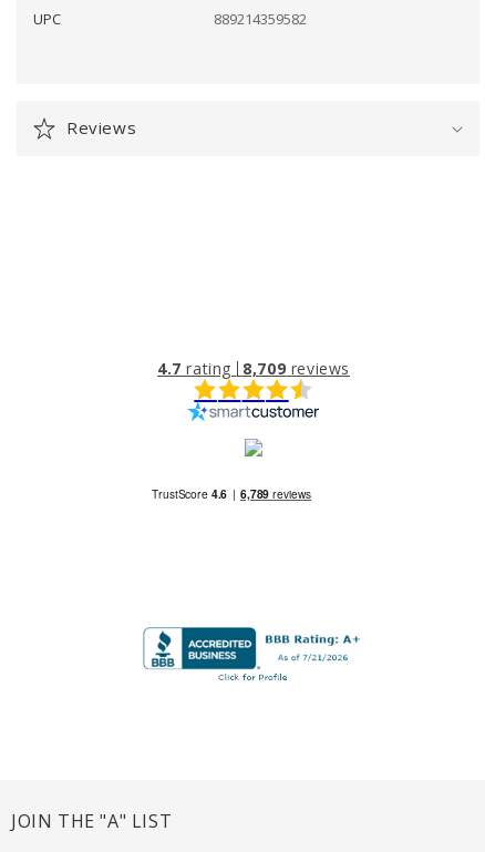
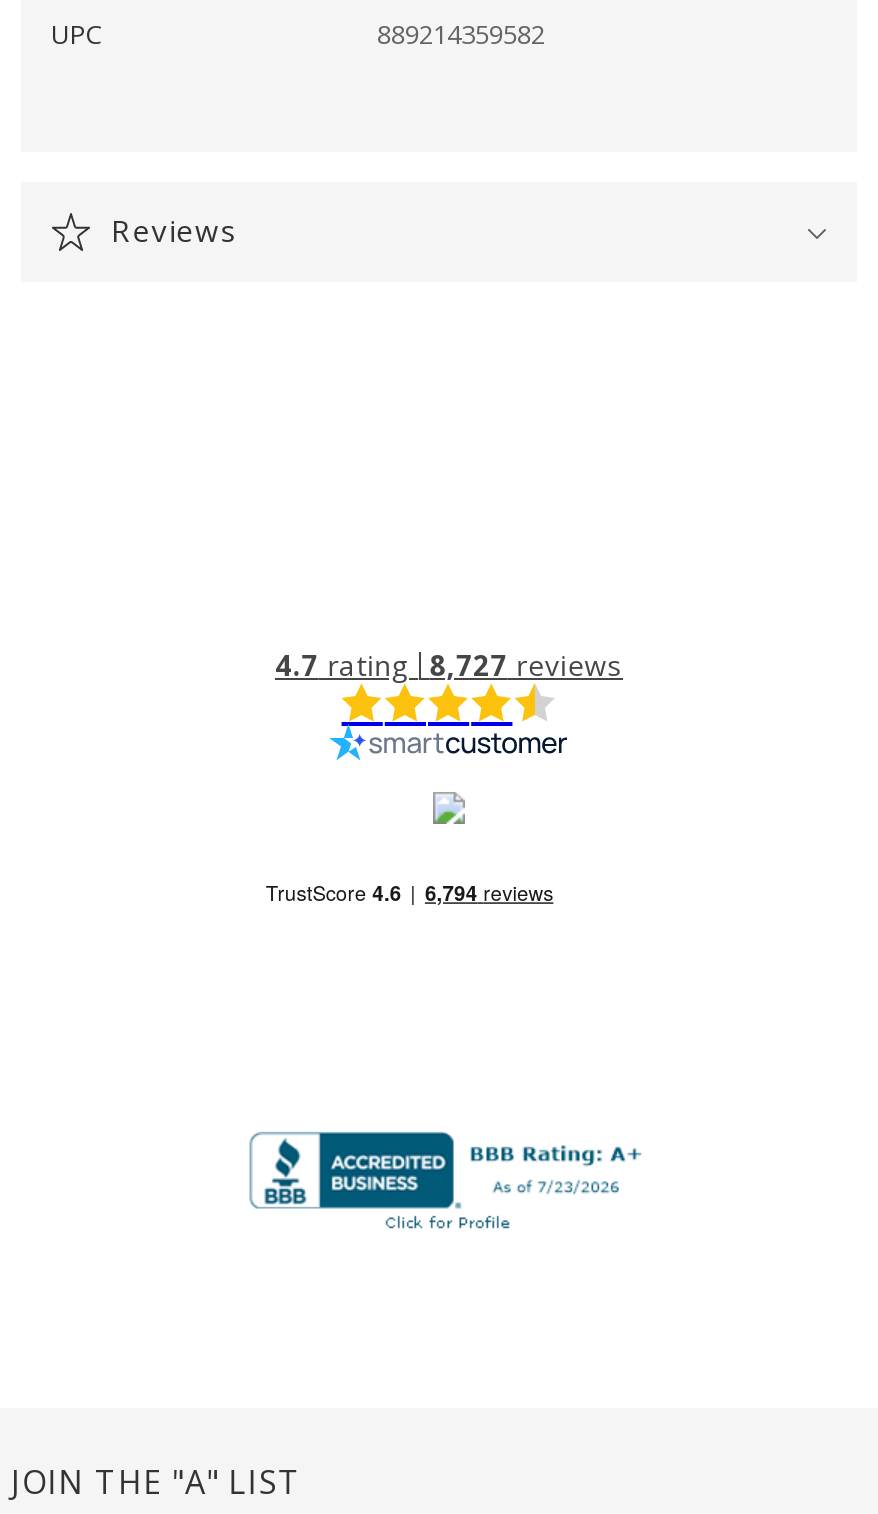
- 4.7 rating 8,709 reviews
+ 4.7 rating 8,727 reviews
